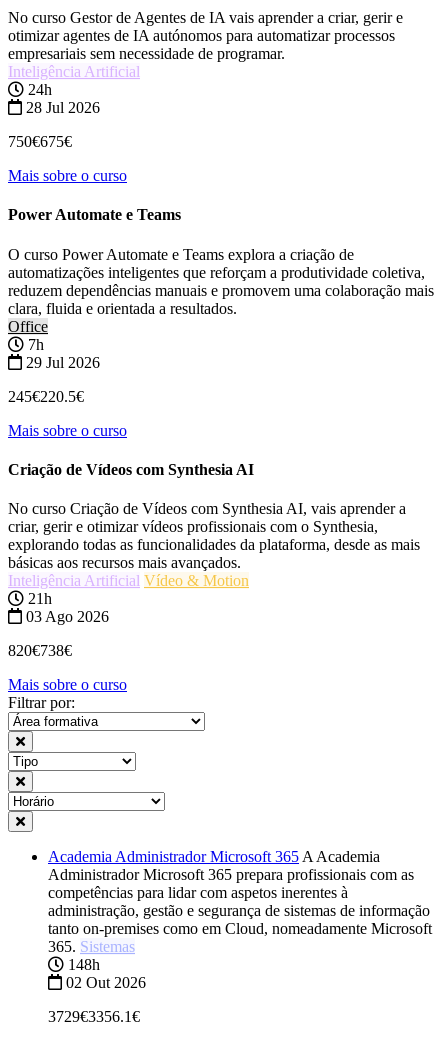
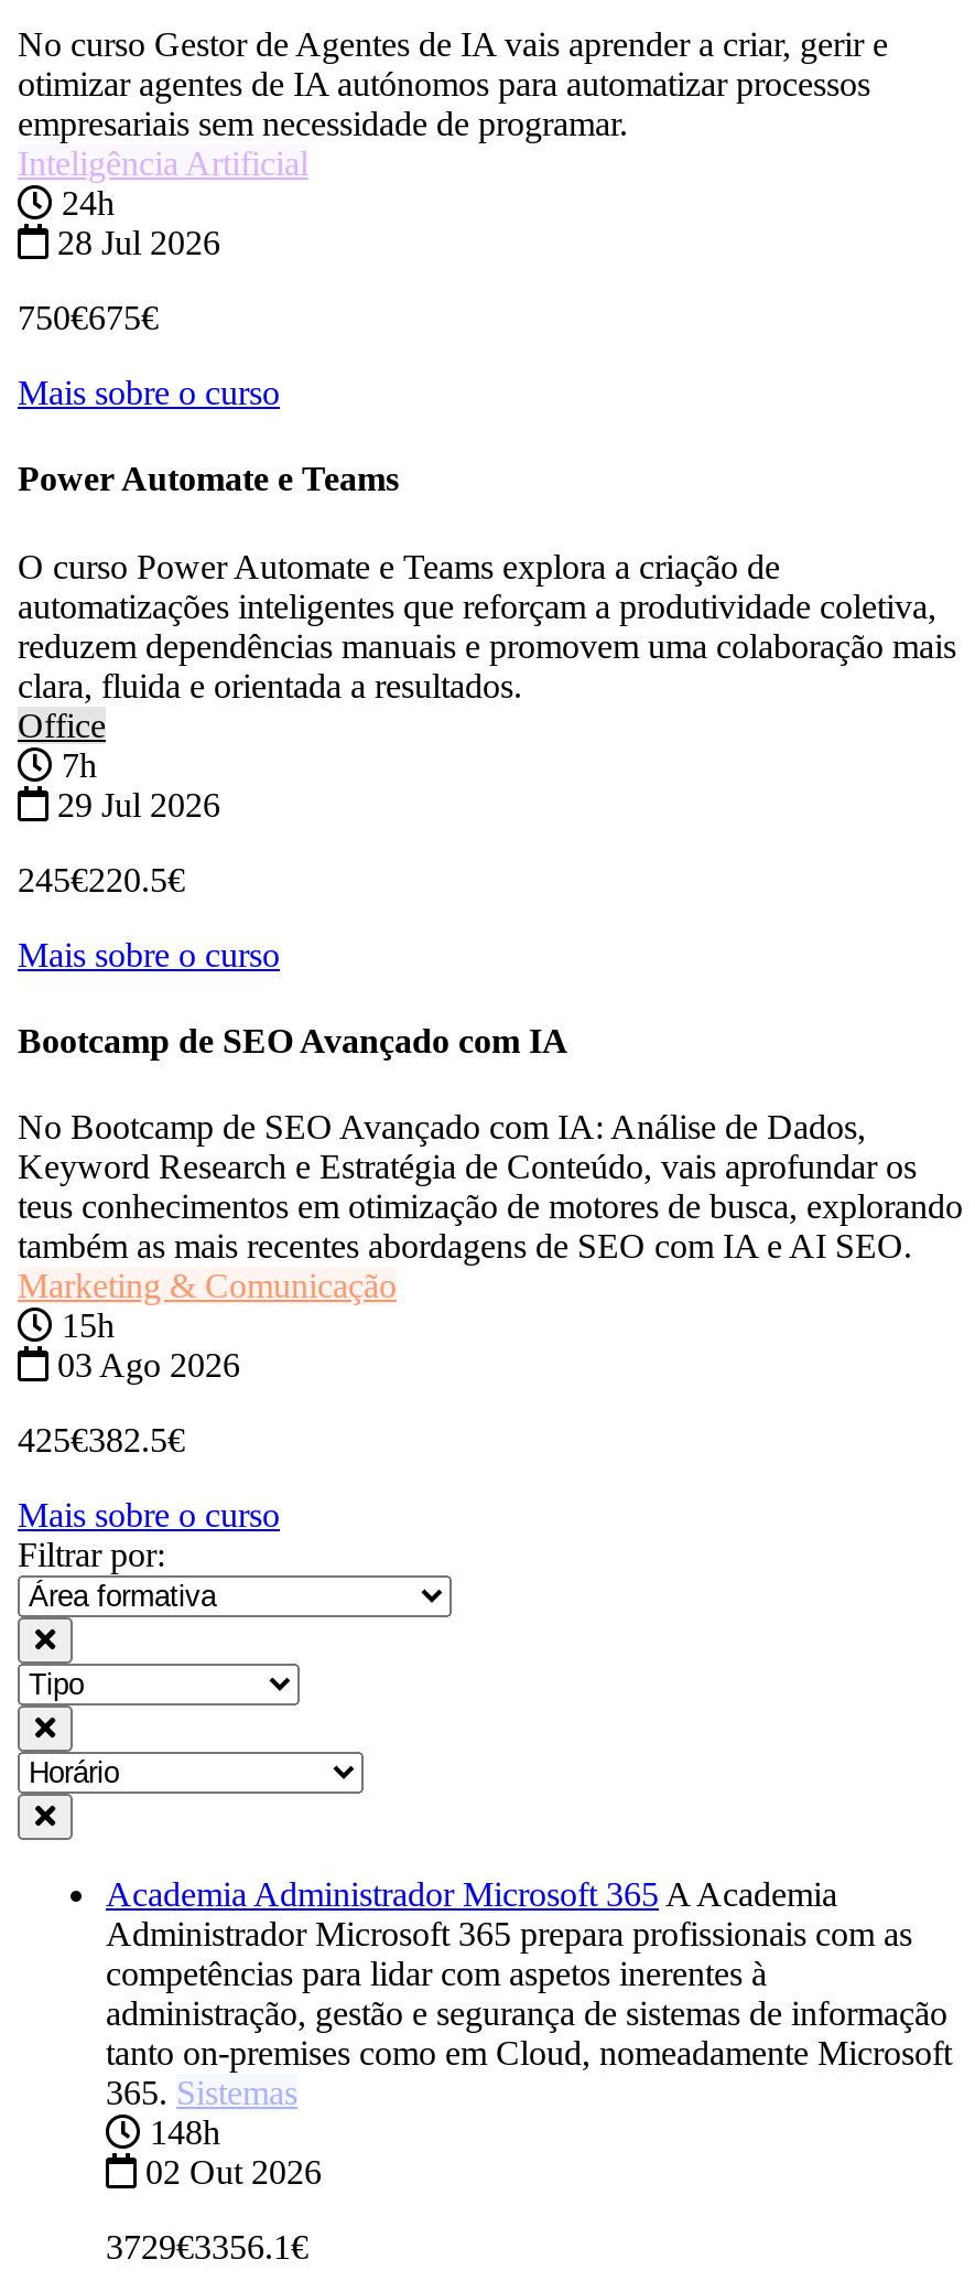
- Criação de Vídeos com Synthesia AI
+ Bootcamp de SEO Avançado com IA

- No curso Criação de Vídeos com Synthesia AI, vais aprender a
- criar, gerir e otimizar vídeos profissionais com o Synthesia,
- explorando todas as funcionalidades da plataforma, desde as mais
- básicas aos recursos mais avançados.
- Inteligência Artificial Vídeo & Motion
- 21h
+ No Bootcamp de SEO Avançado com IA: Análise de Dados,
+ Keyword Research e Estratégia de Conteúdo, vais aprofundar os
+ teus conhecimentos em otimização de motores de busca, explorando
+ também as mais recentes abordagens de SEO com IA e AI SEO.
+ Marketing & Comunicação
+ 15h

- 820€738€
+ 425€382.5€
